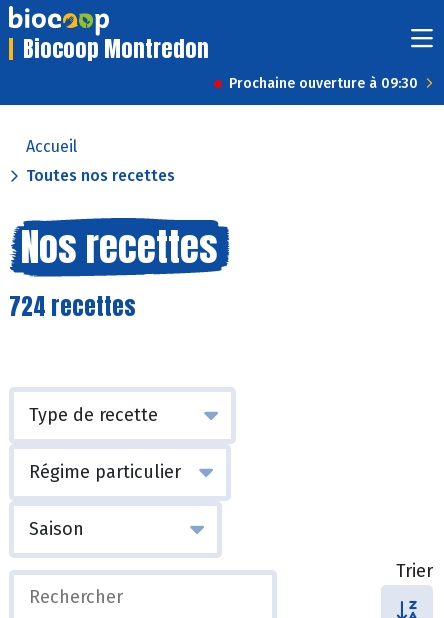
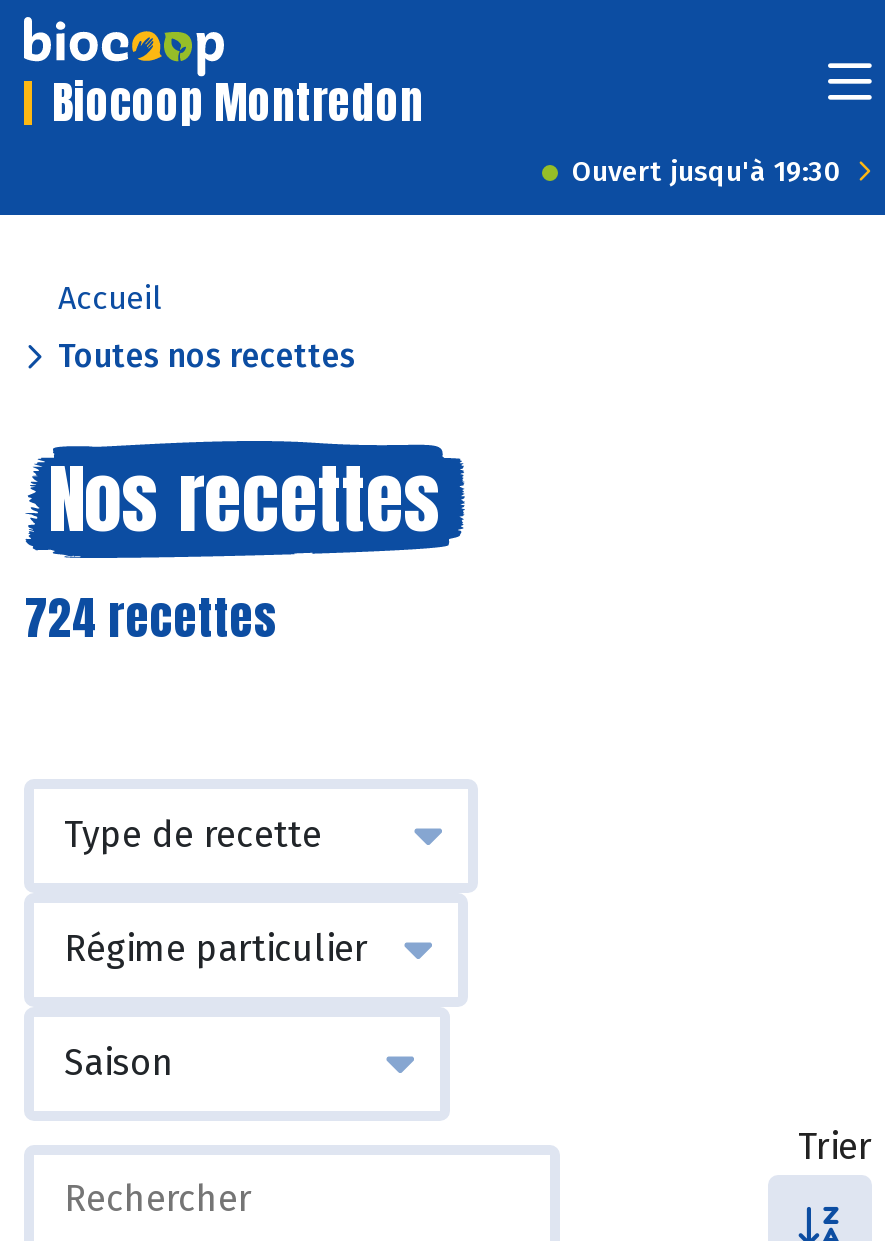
- Prochaine ouverture à 09:30
+ Ouvert jusqu'à 19:30
